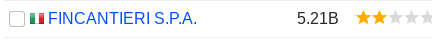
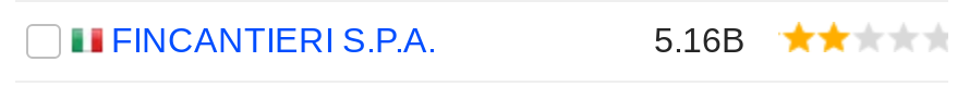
- 5.21B
+ 5.16B
